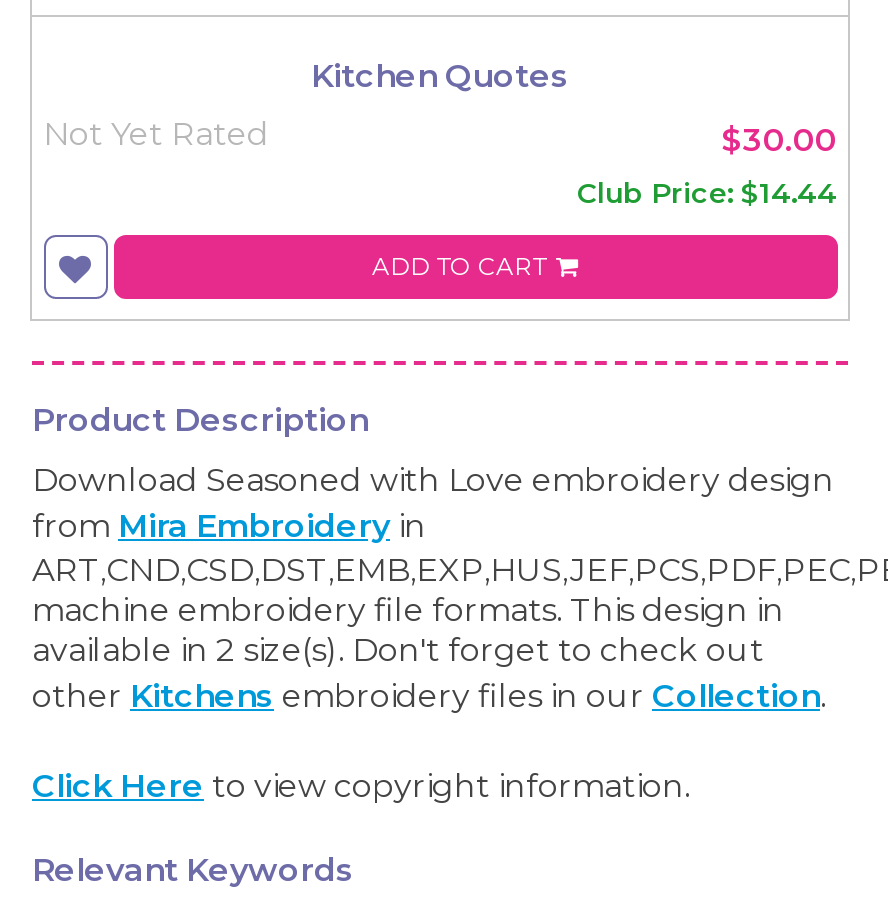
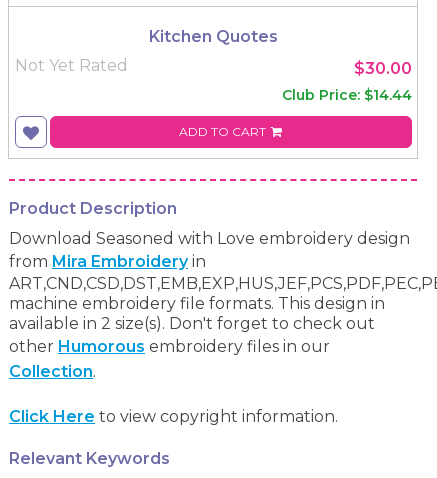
- other Kitchens embroidery files in our Collection.
+ other Humorous embroidery files in our
+ Collection.
